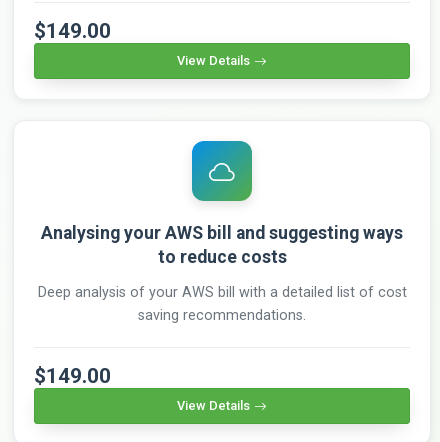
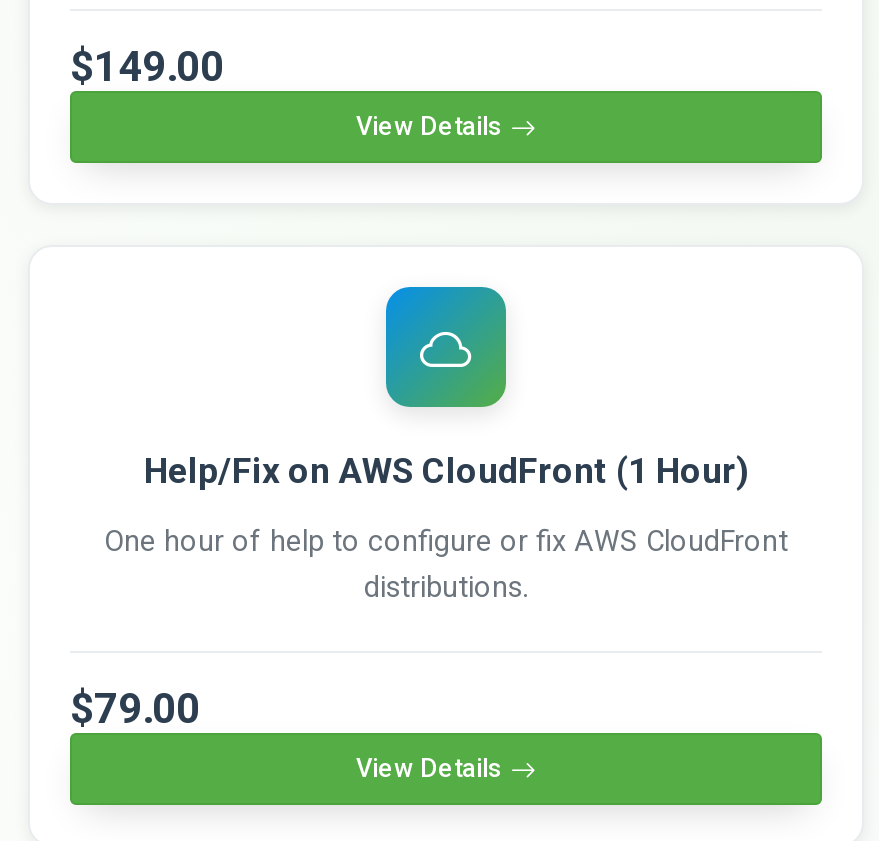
- Analysing your AWS bill and suggesting ways
- to reduce costs
+ Help/Fix on AWS CloudFront (1 Hour)

- Deep analysis of your AWS bill with a detailed list of cost
- saving recommendations.
+ One hour of help to configure or fix AWS CloudFront
+ distributions.

- $149.00
+ $79.00
